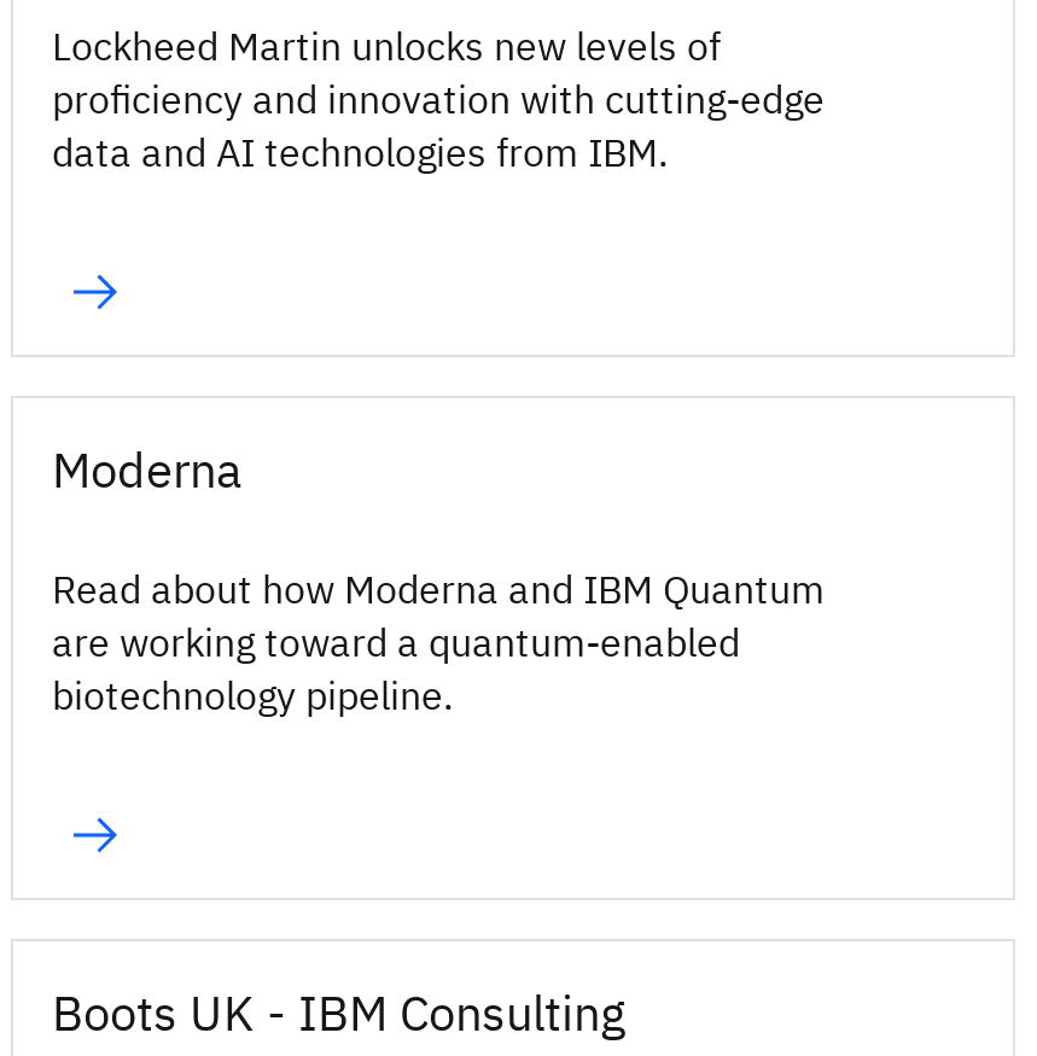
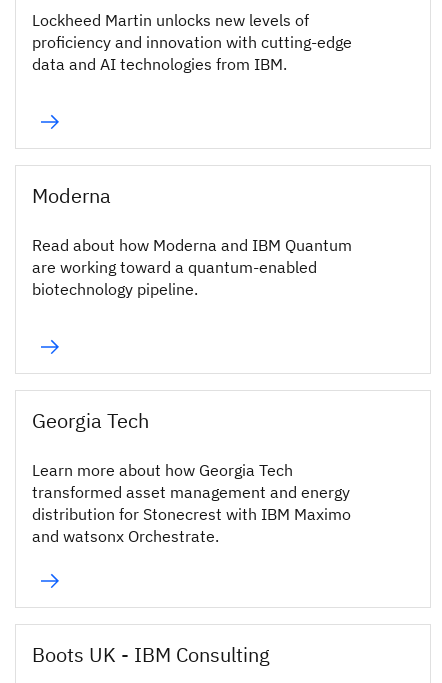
+ Georgia Tech
+ Learn more about how Georgia Tech
+ transformed asset management and energy
+ distribution for Stonecrest with IBM Maximo
+ and watsonx Orchestrate.
